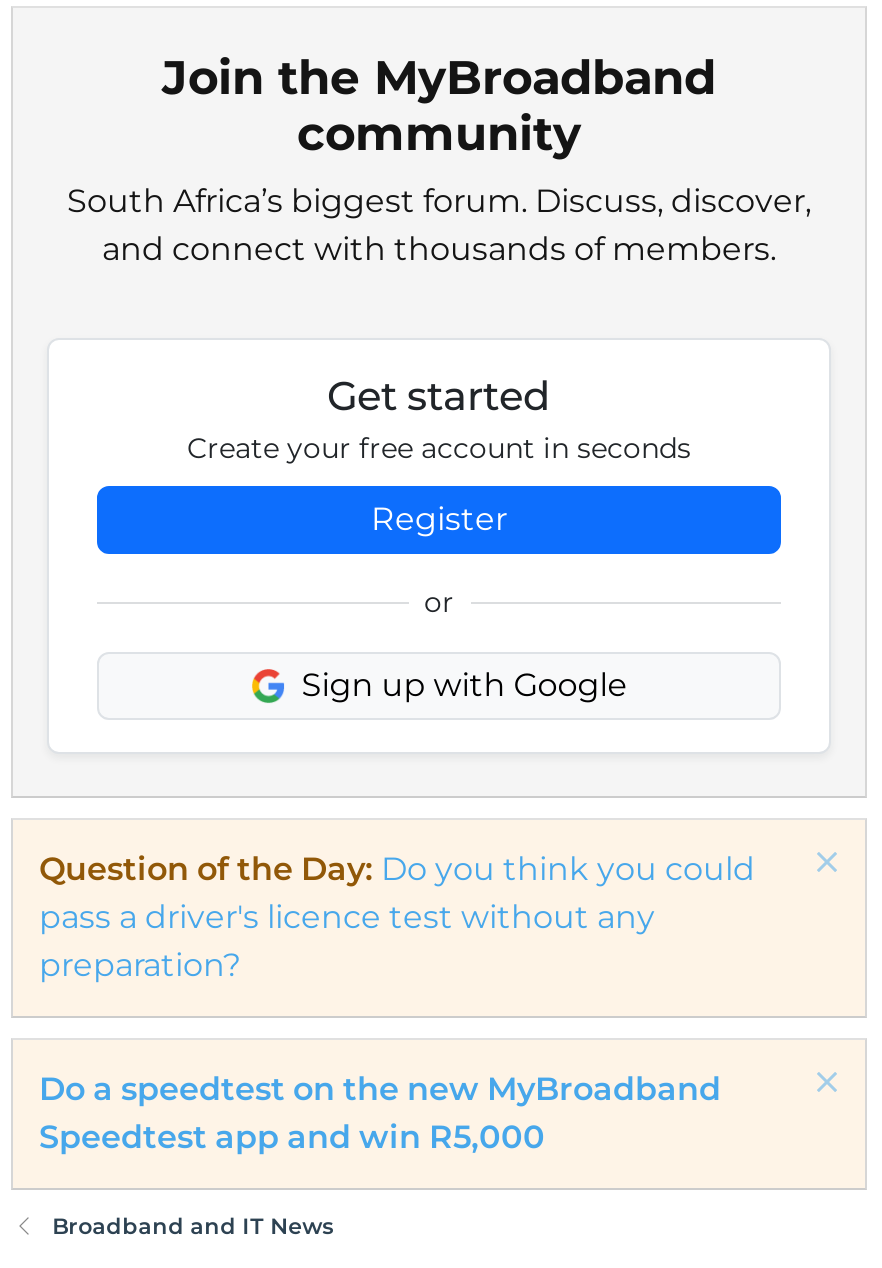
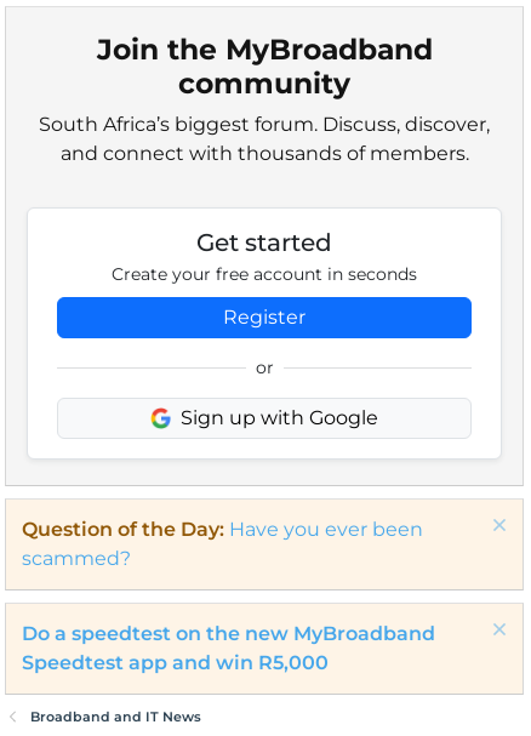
- Question of the Day: Do you think you could
- pass a driver's licence test without any
- preparation?
+ Question of the Day: Have you ever been
+ scammed?
